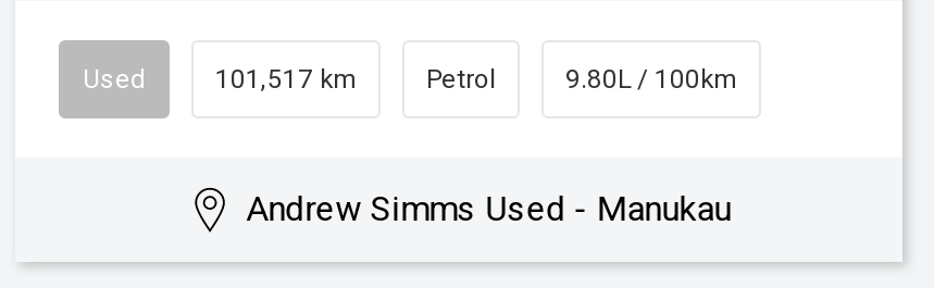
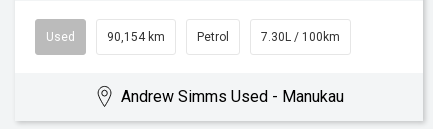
- 101,517 km
+ 90,154 km

- 9.80L / 100km
+ 7.30L / 100km
